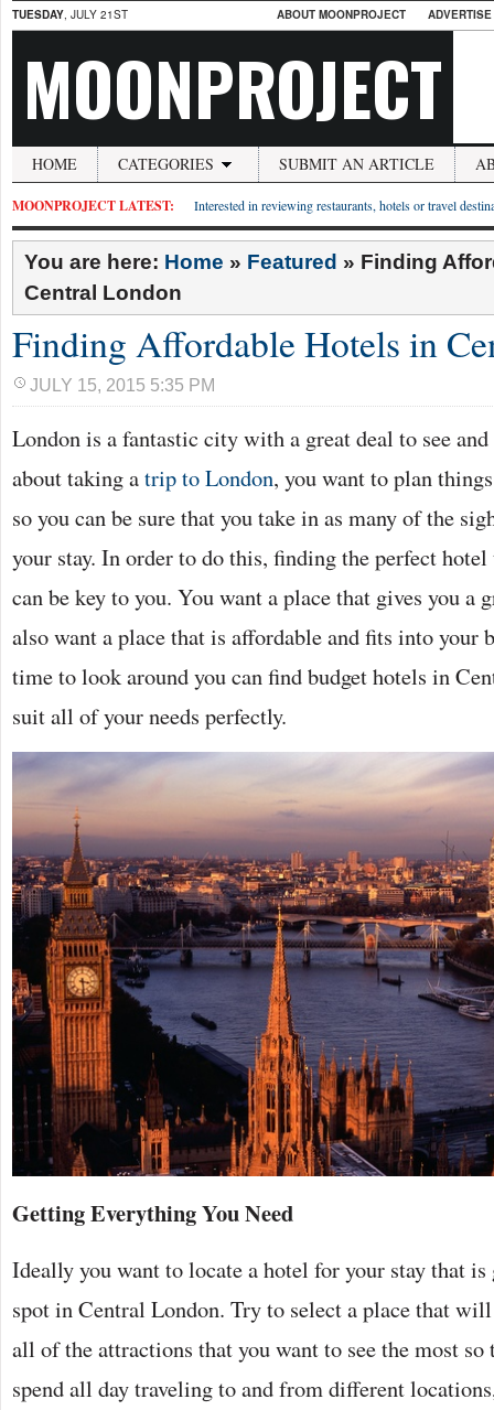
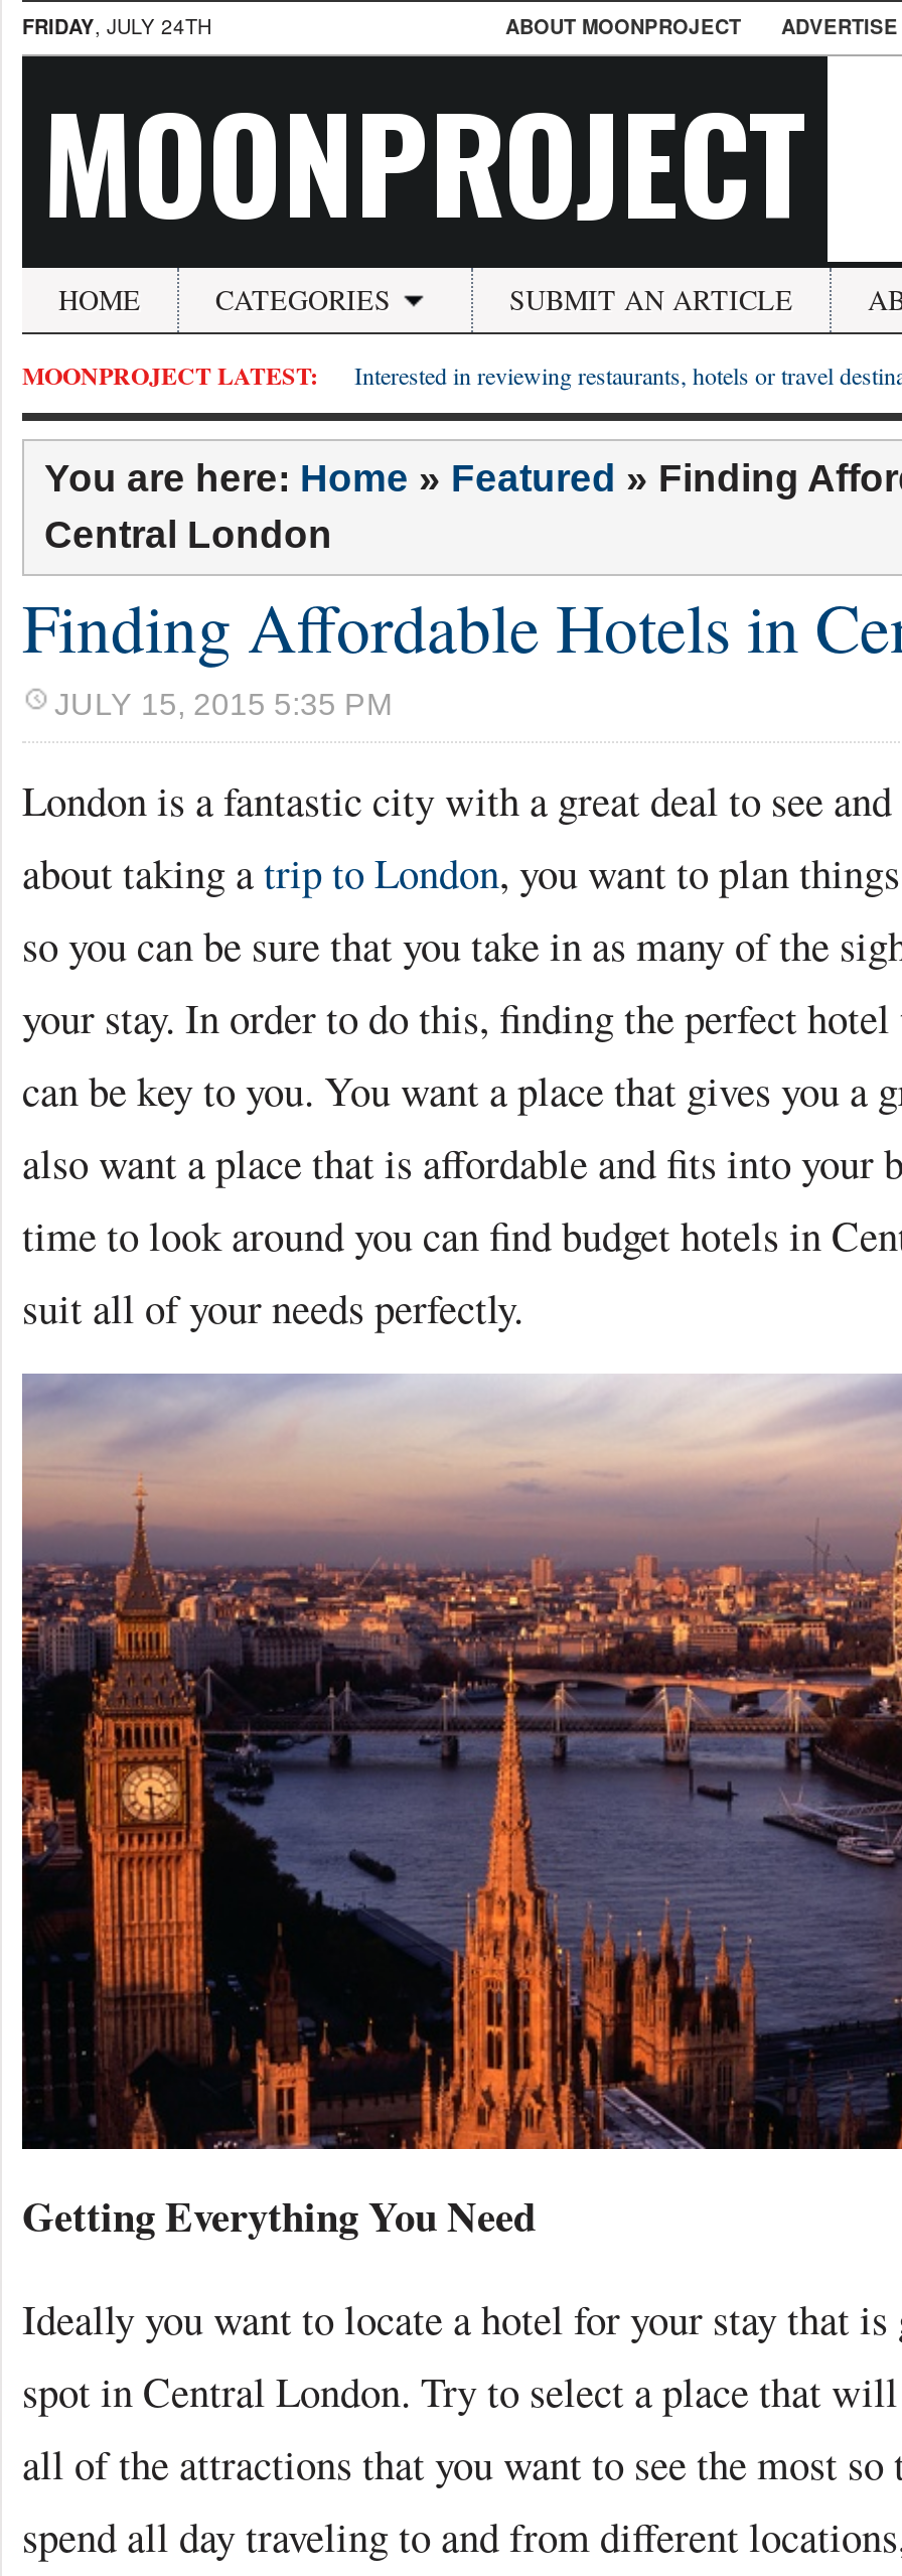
- TUESDAY, JULY 21ST
+ FRIDAY, JULY 24TH
